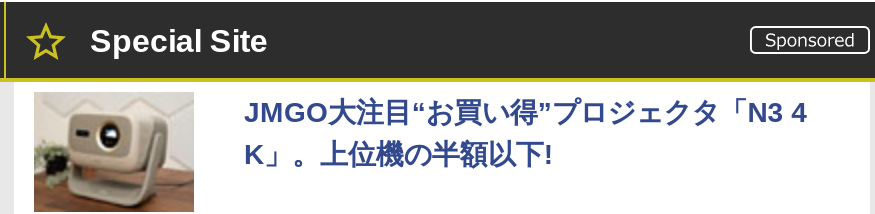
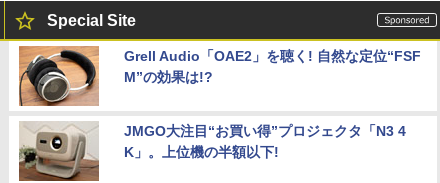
+ [image]
+ Grell Audio「OAE2」を聴く! 自然な定位“FSF
+ M”の効果は!?
